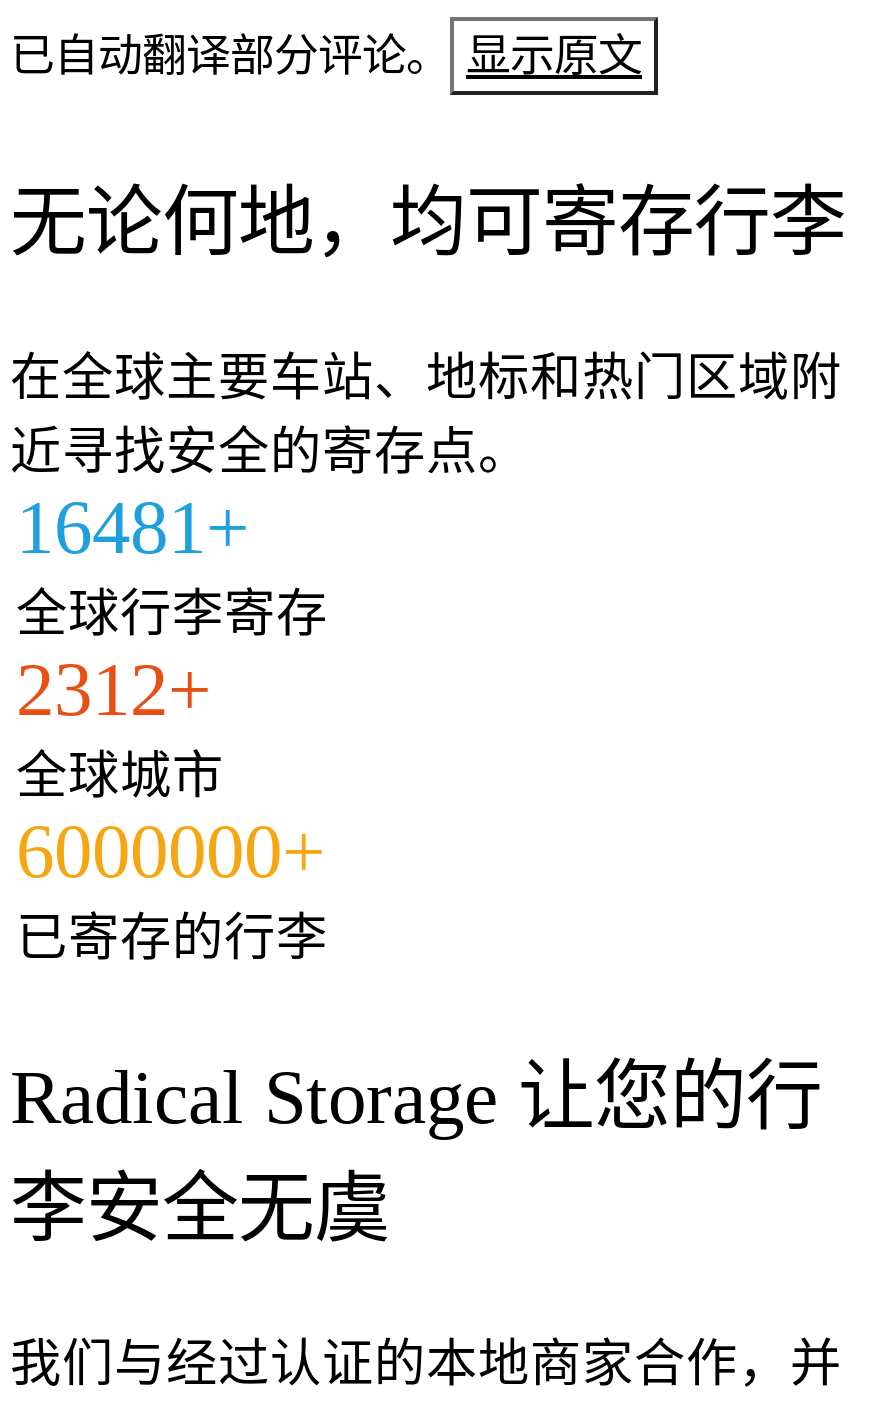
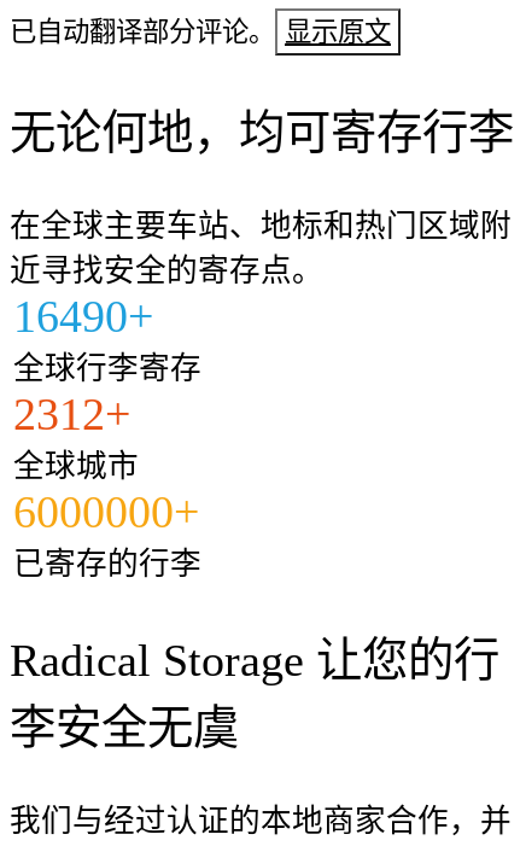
- 16481+
+ 16490+
